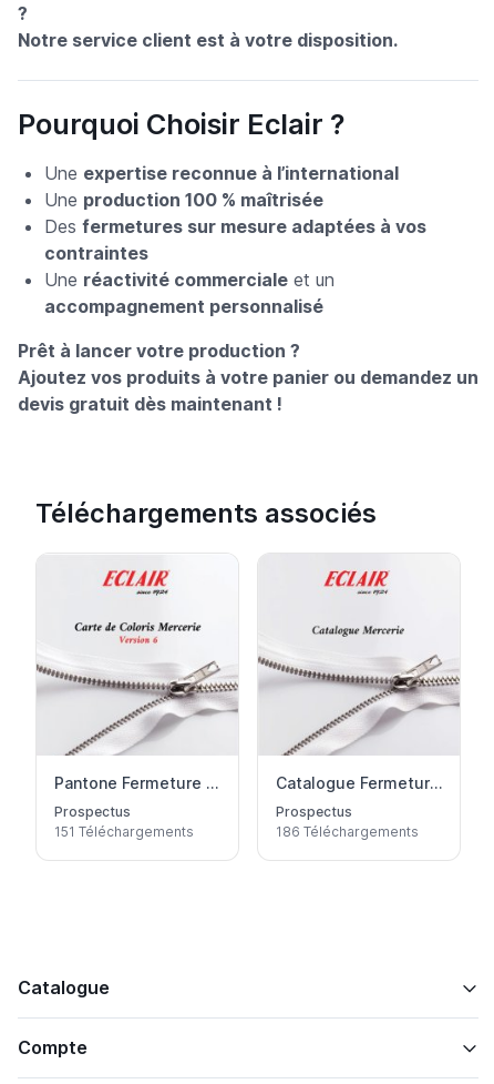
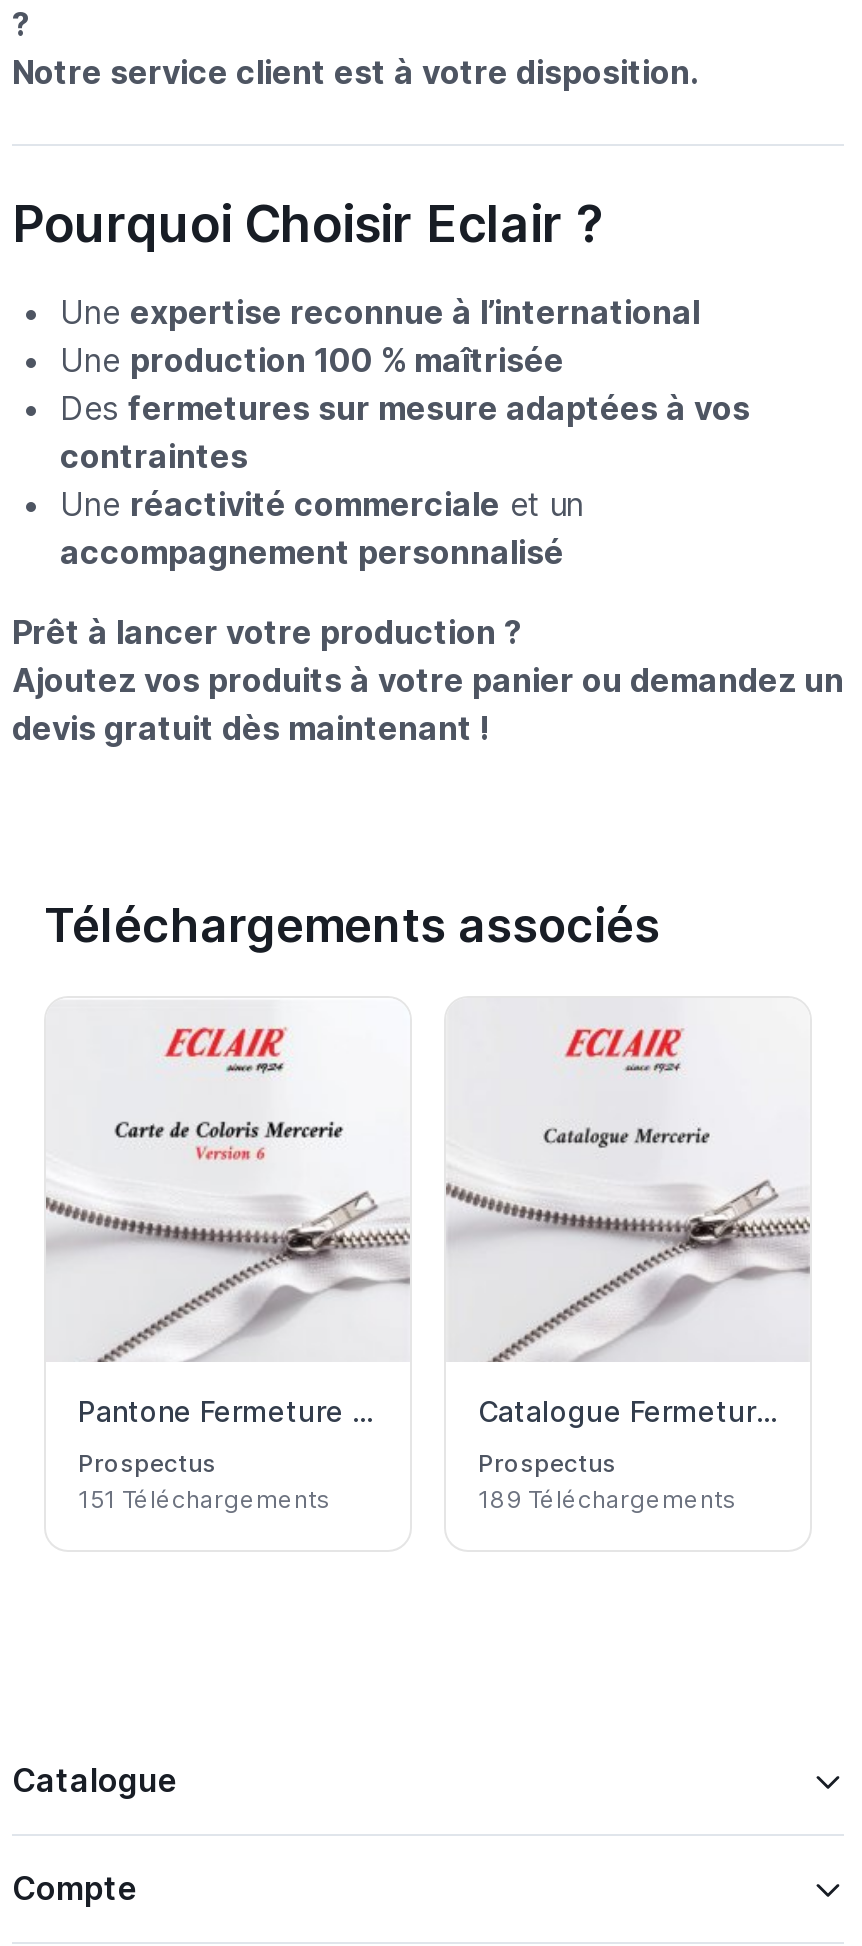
- 186 Téléchargements
+ 189 Téléchargements
